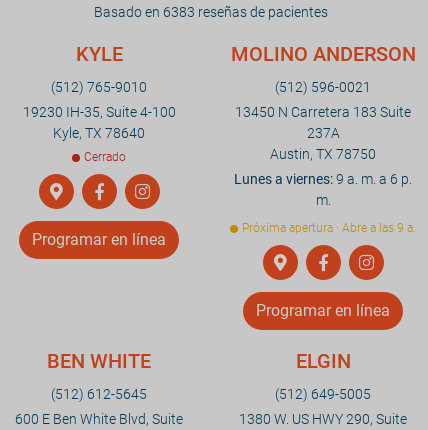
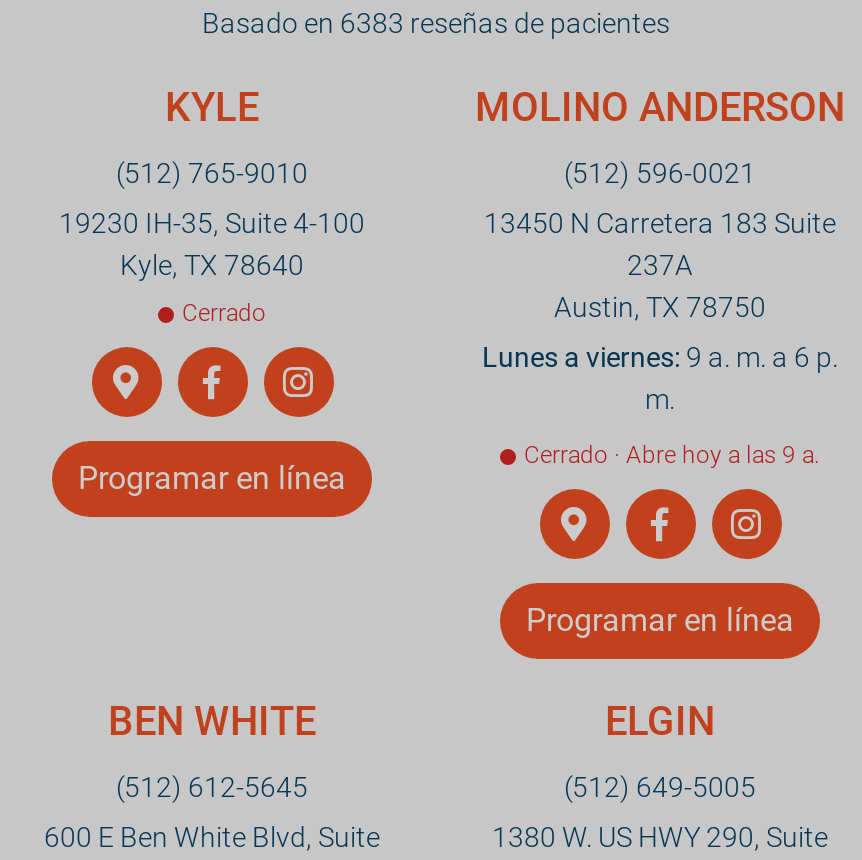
- Próxima apertura · Abre a las 9 a.
+ Cerrado · Abre hoy a las 9 a.
